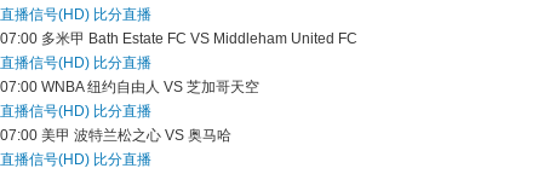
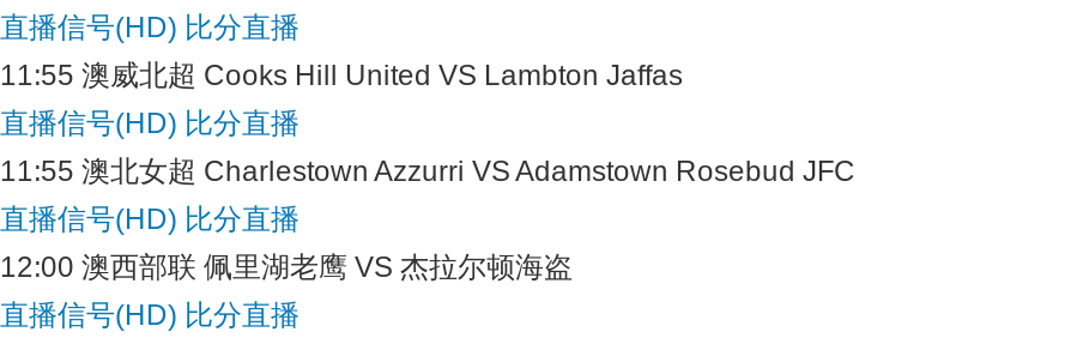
- 07:00 多米甲Bath Estate FC VS Middleham United FC
+ 11:55 澳威北超Cooks Hill United VS Lambton Jaffas

- 07:00 WNBA纽约自由人 VS 芝加哥天空
+ 11:55 澳北女超Charlestown Azzurri VS Adamstown Rosebud JFC

- 07:00 美甲波特兰松之心 VS 奥马哈
+ 12:00 澳西部联佩里湖老鹰 VS 杰拉尔顿海盗
